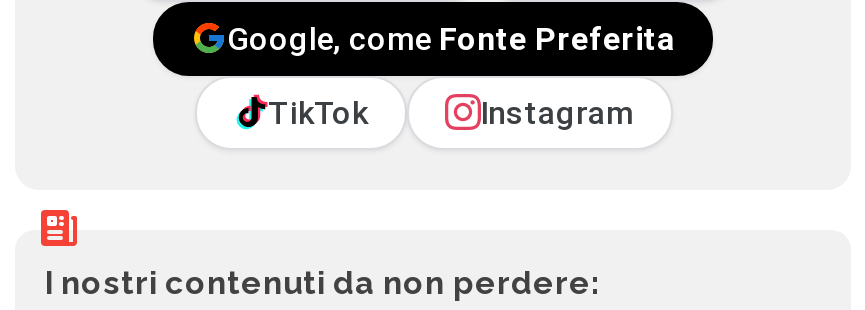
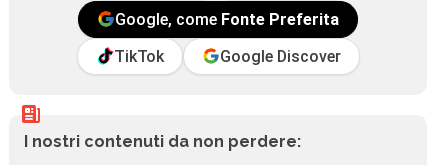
- Instagram
+ Google Discover
